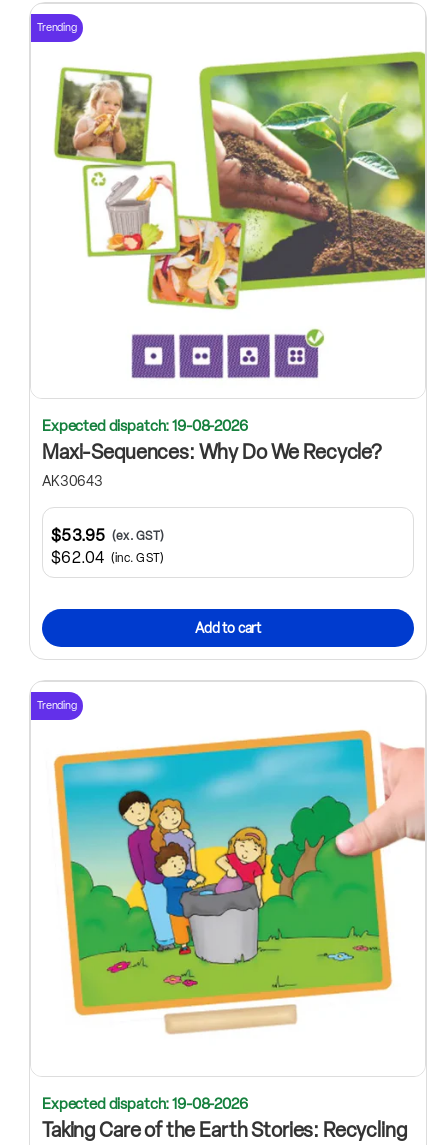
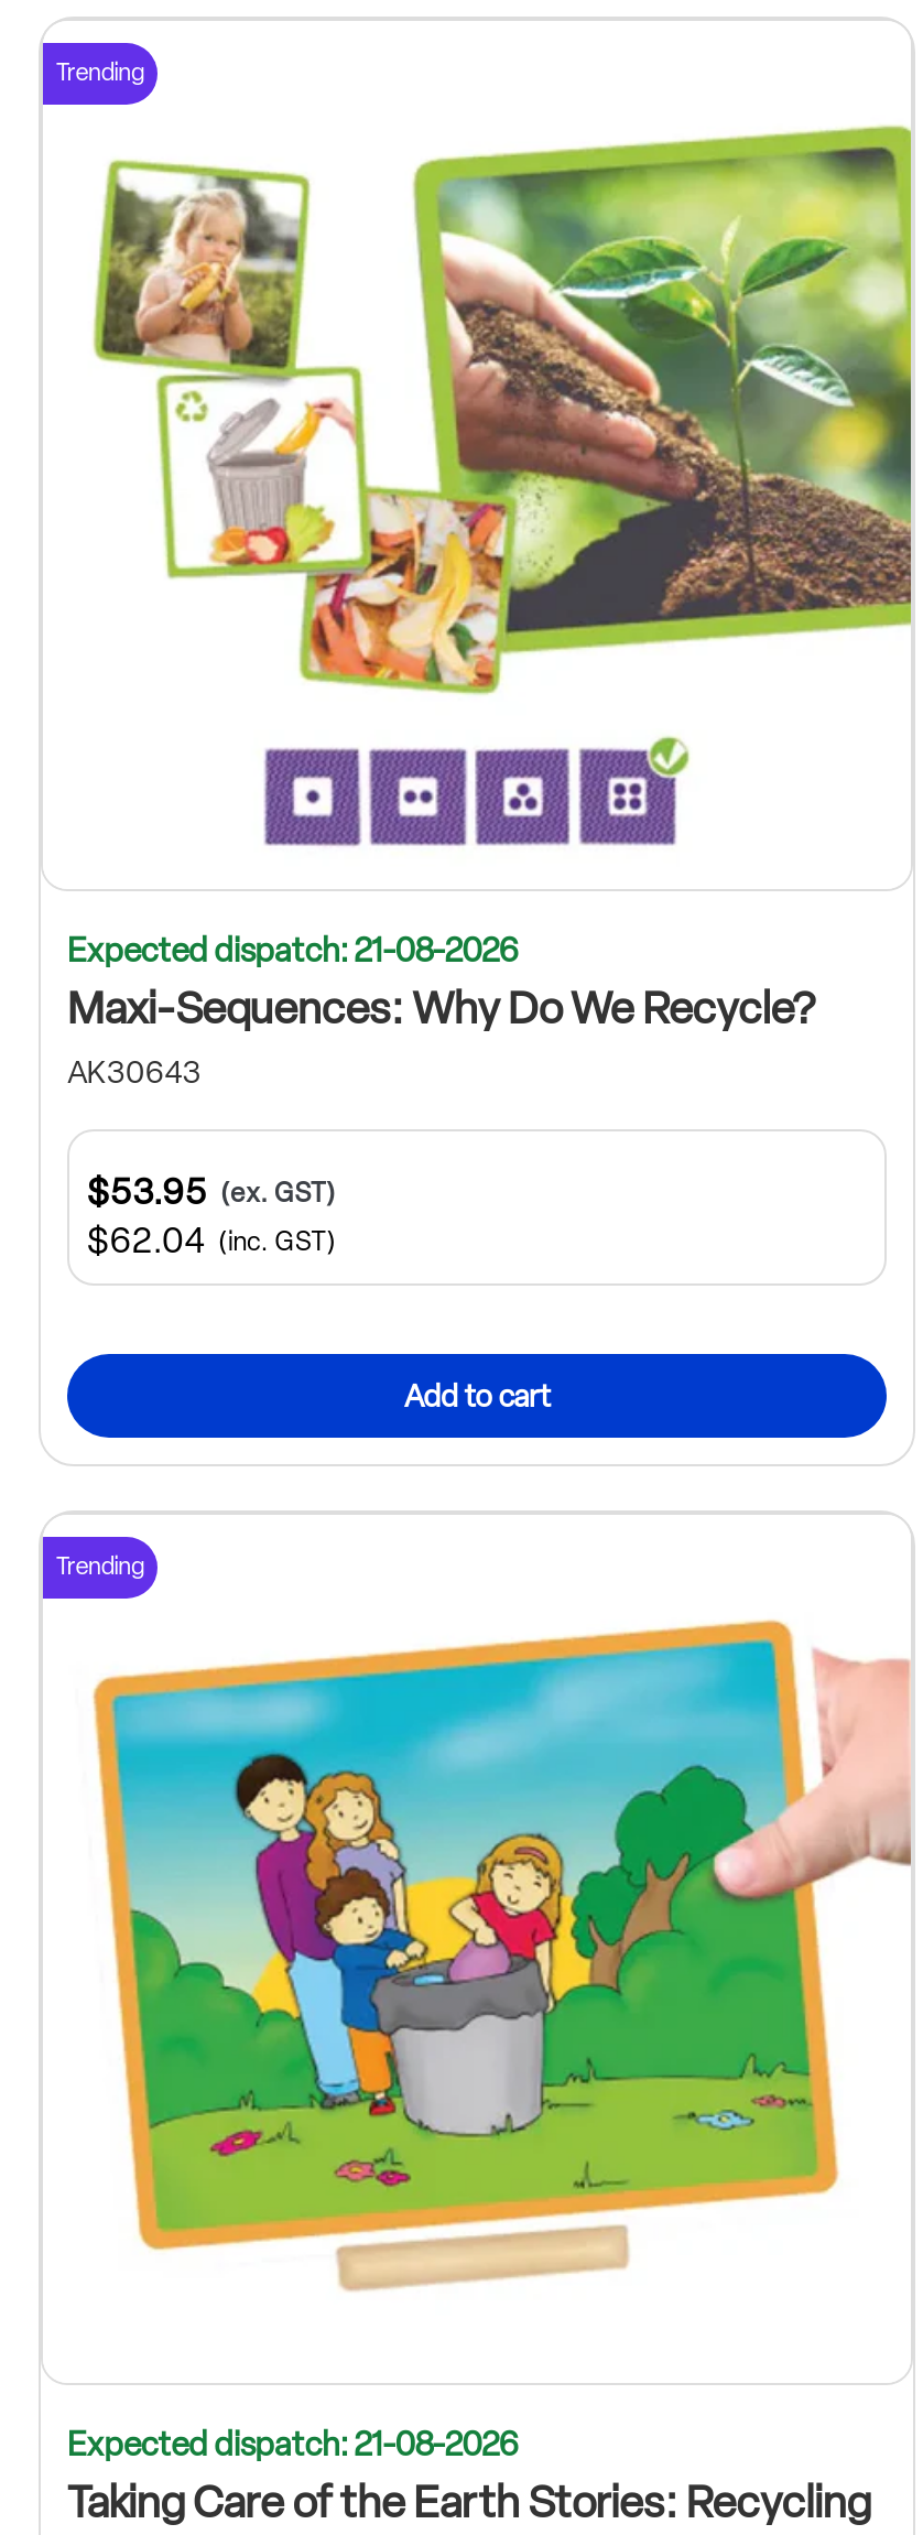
- Expected dispatch: 19-08-2026
+ Expected dispatch: 21-08-2026

- Expected dispatch: 19-08-2026
+ Expected dispatch: 21-08-2026
